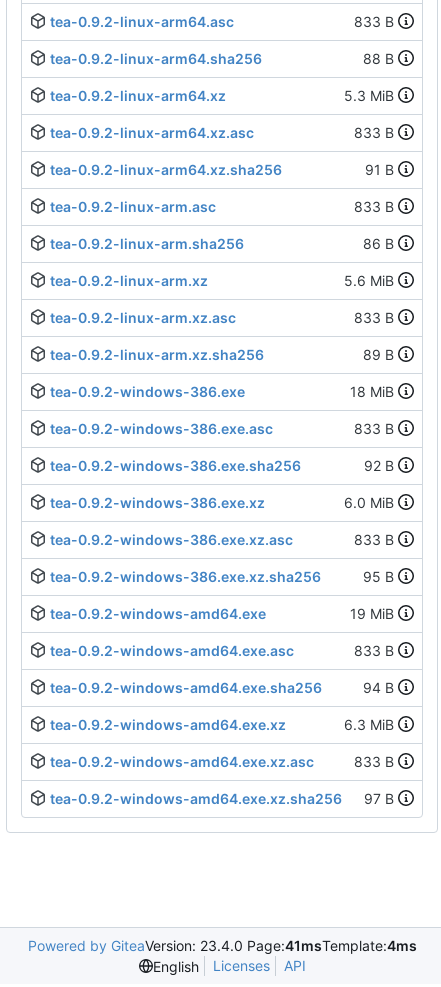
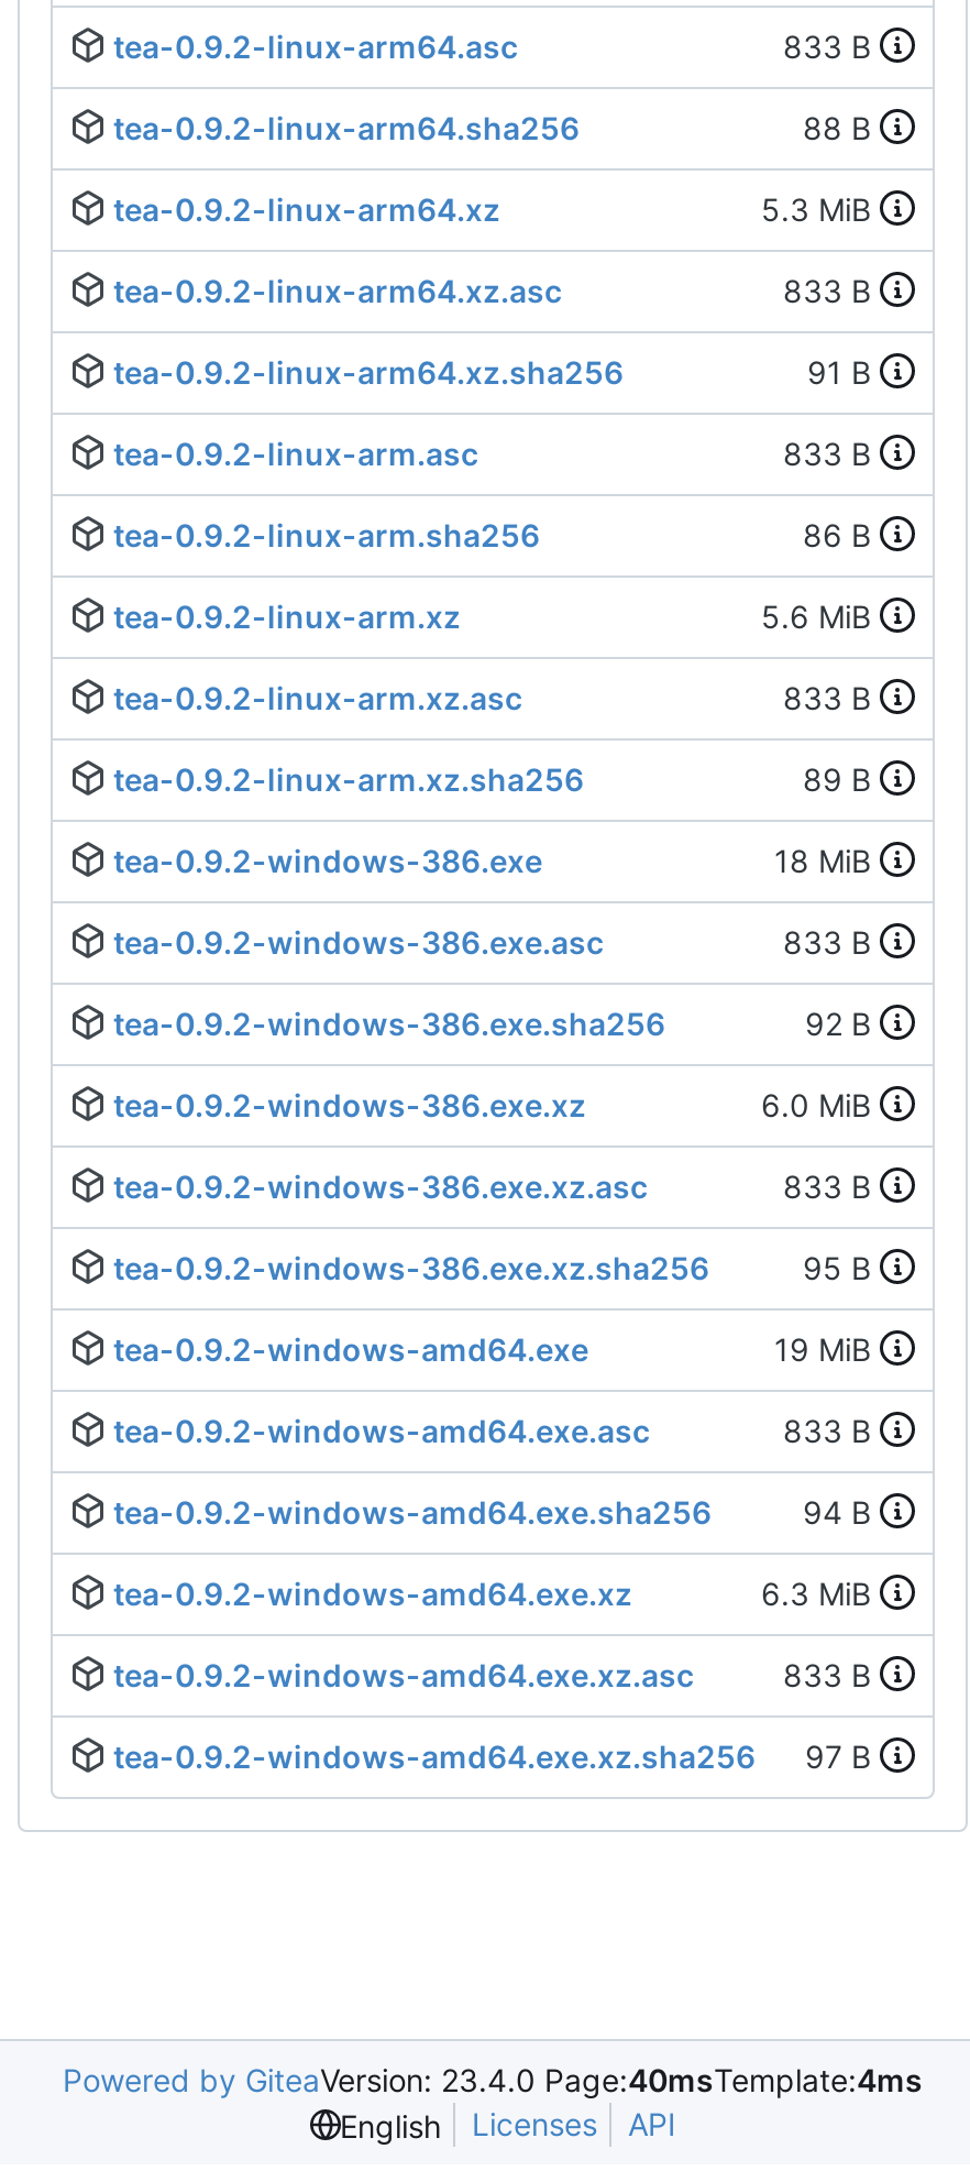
- Powered by GiteaVersion: 23.4.0 Page:41msTemplate:4ms
+ Powered by GiteaVersion: 23.4.0 Page:40msTemplate:4ms
